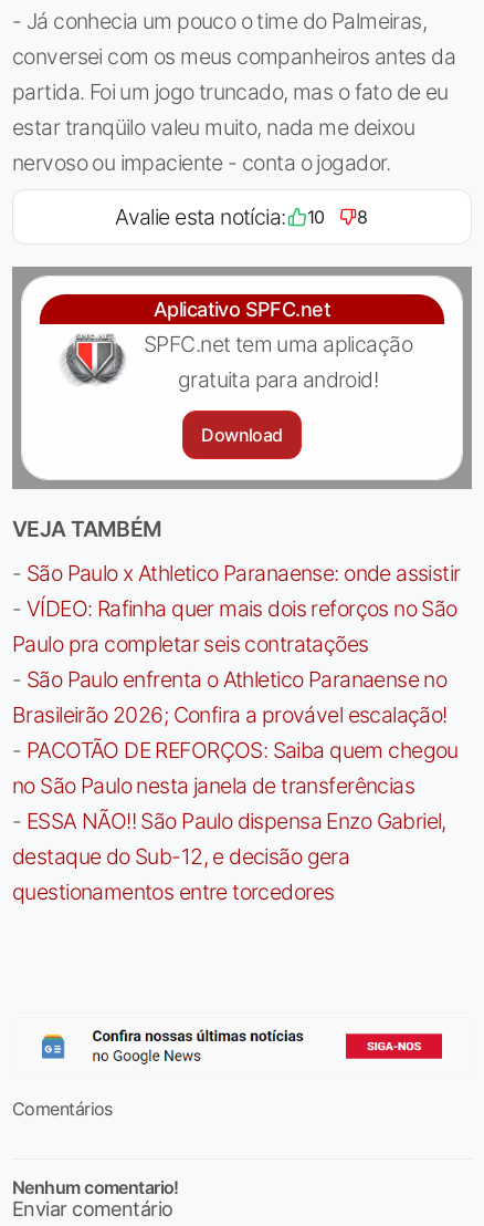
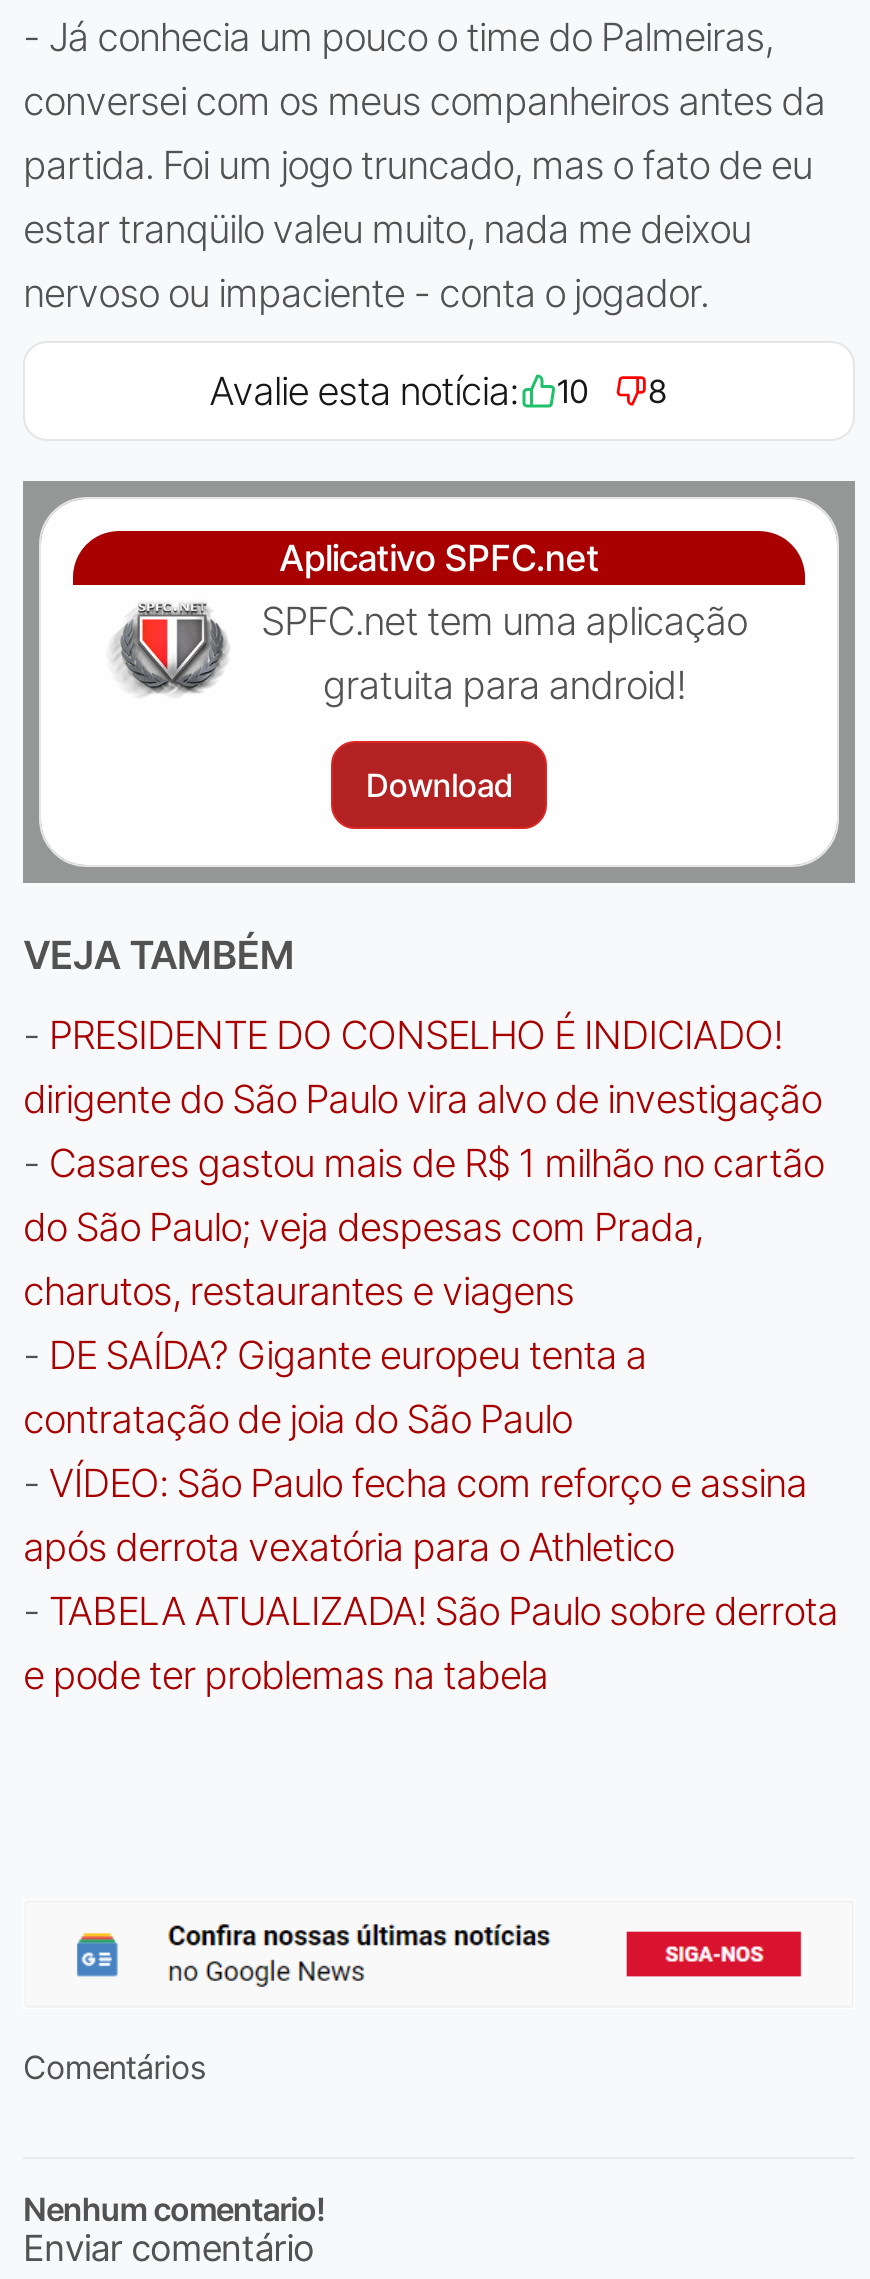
- - São Paulo x Athletico Paranaense: onde assistir
- - VÍDEO: Rafinha quer mais dois reforços no São
- Paulo pra completar seis contratações
- - São Paulo enfrenta o Athletico Paranaense no
- Brasileirão 2026; Confira a provável escalação!
- - PACOTÃO DE REFORÇOS: Saiba quem chegou
- no São Paulo nesta janela de transferências
- - ESSA NÃO!! São Paulo dispensa Enzo Gabriel,
- destaque do Sub-12, e decisão gera
- questionamentos entre torcedores
+ - PRESIDENTE DO CONSELHO É INDICIADO!
+ dirigente do São Paulo vira alvo de investigação
+ - Casares gastou mais de R$ 1 milhão no cartão
+ do São Paulo; veja despesas com Prada,
+ charutos, restaurantes e viagens
+ - DE SAÍDA? Gigante europeu tenta a
+ contratação de joia do São Paulo
+ - VÍDEO: São Paulo fecha com reforço e assina
+ após derrota vexatória para o Athletico
+ - TABELA ATUALIZADA! São Paulo sobre derrota
+ e pode ter problemas na tabela
